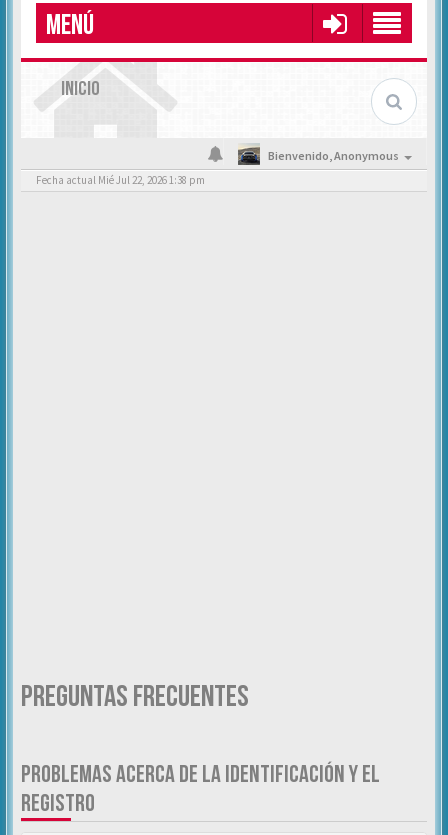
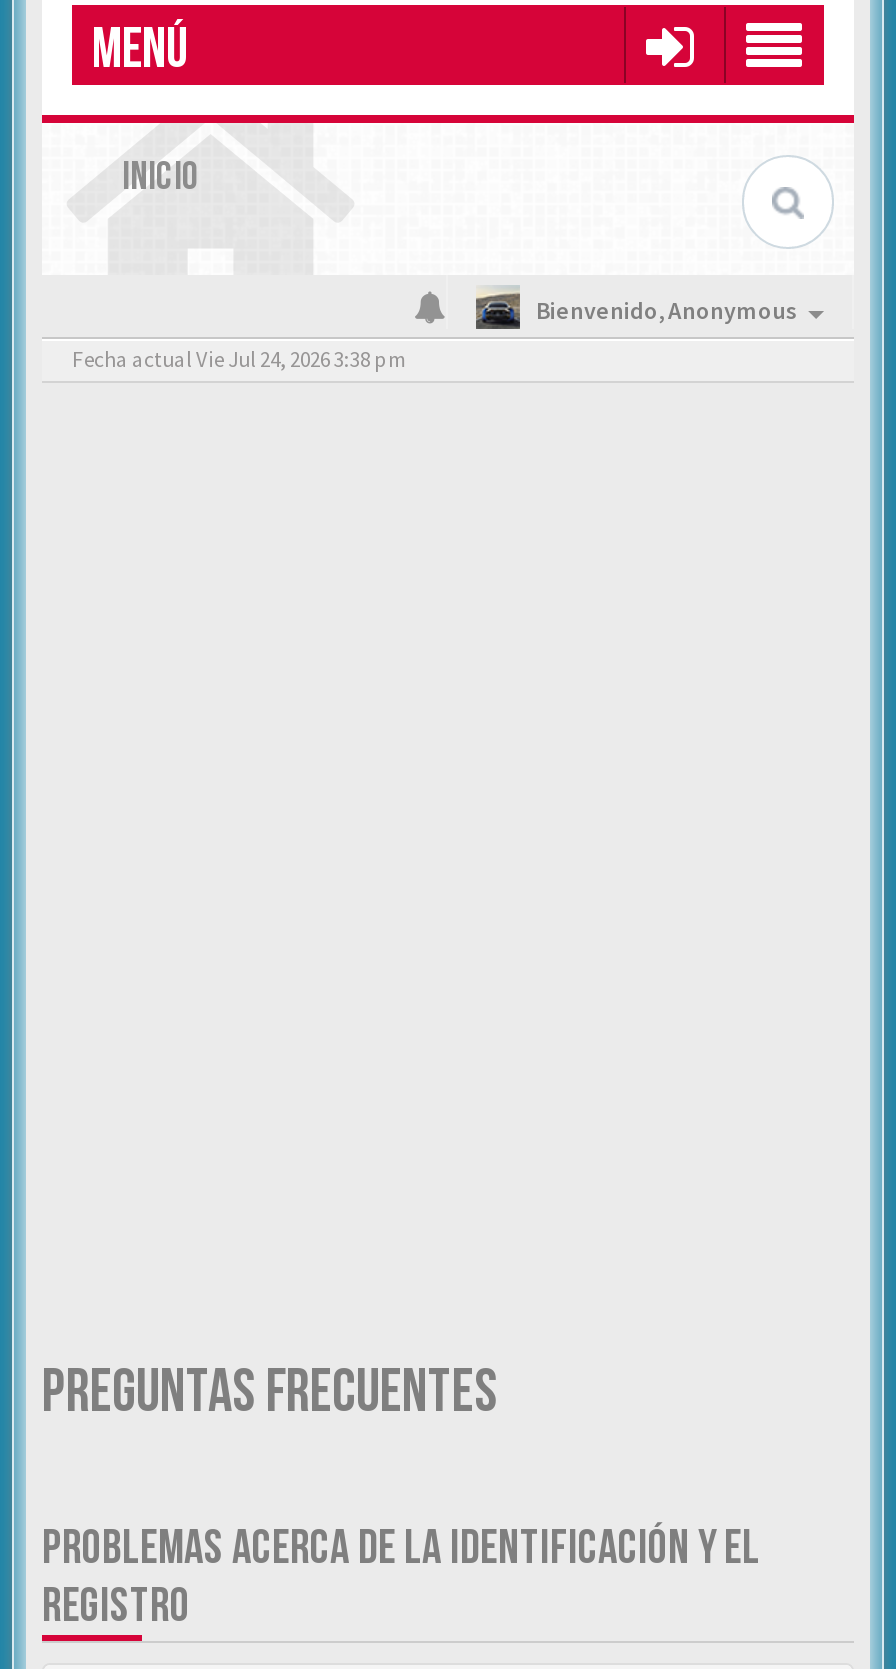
- Fecha actual Mié Jul 22, 2026 1:38 pm
+ Fecha actual Vie Jul 24, 2026 3:38 pm
